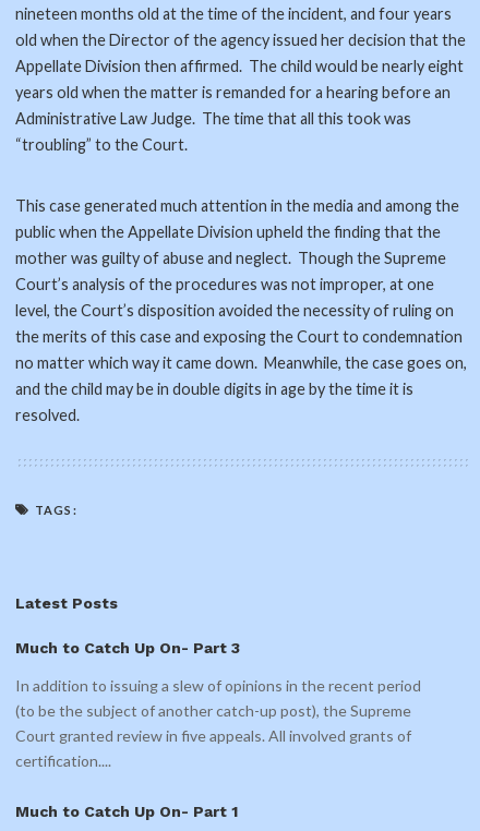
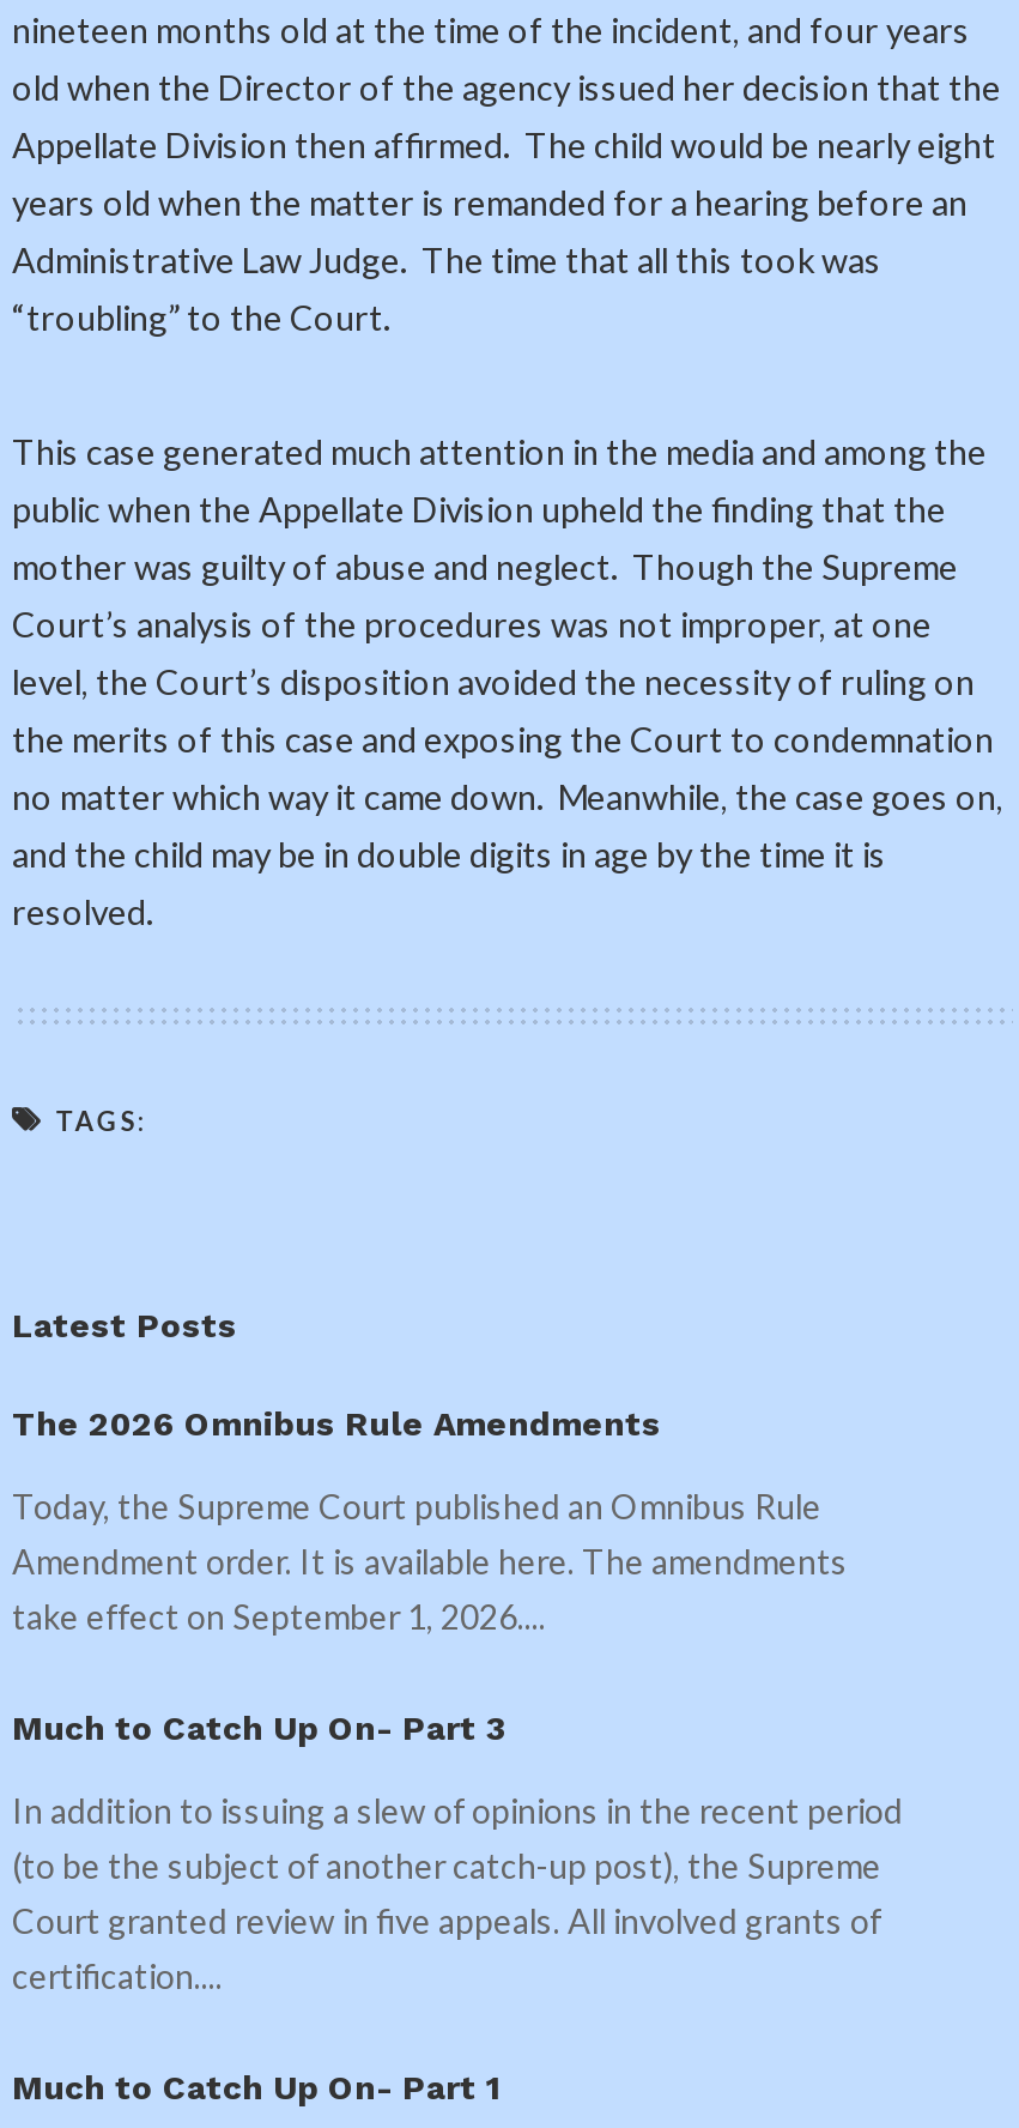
+ The 2026 Omnibus Rule Amendments
+ Today, the Supreme Court published an Omnibus Rule
+ Amendment order. It is available here. The amendments
+ take effect on September 1, 2026....
